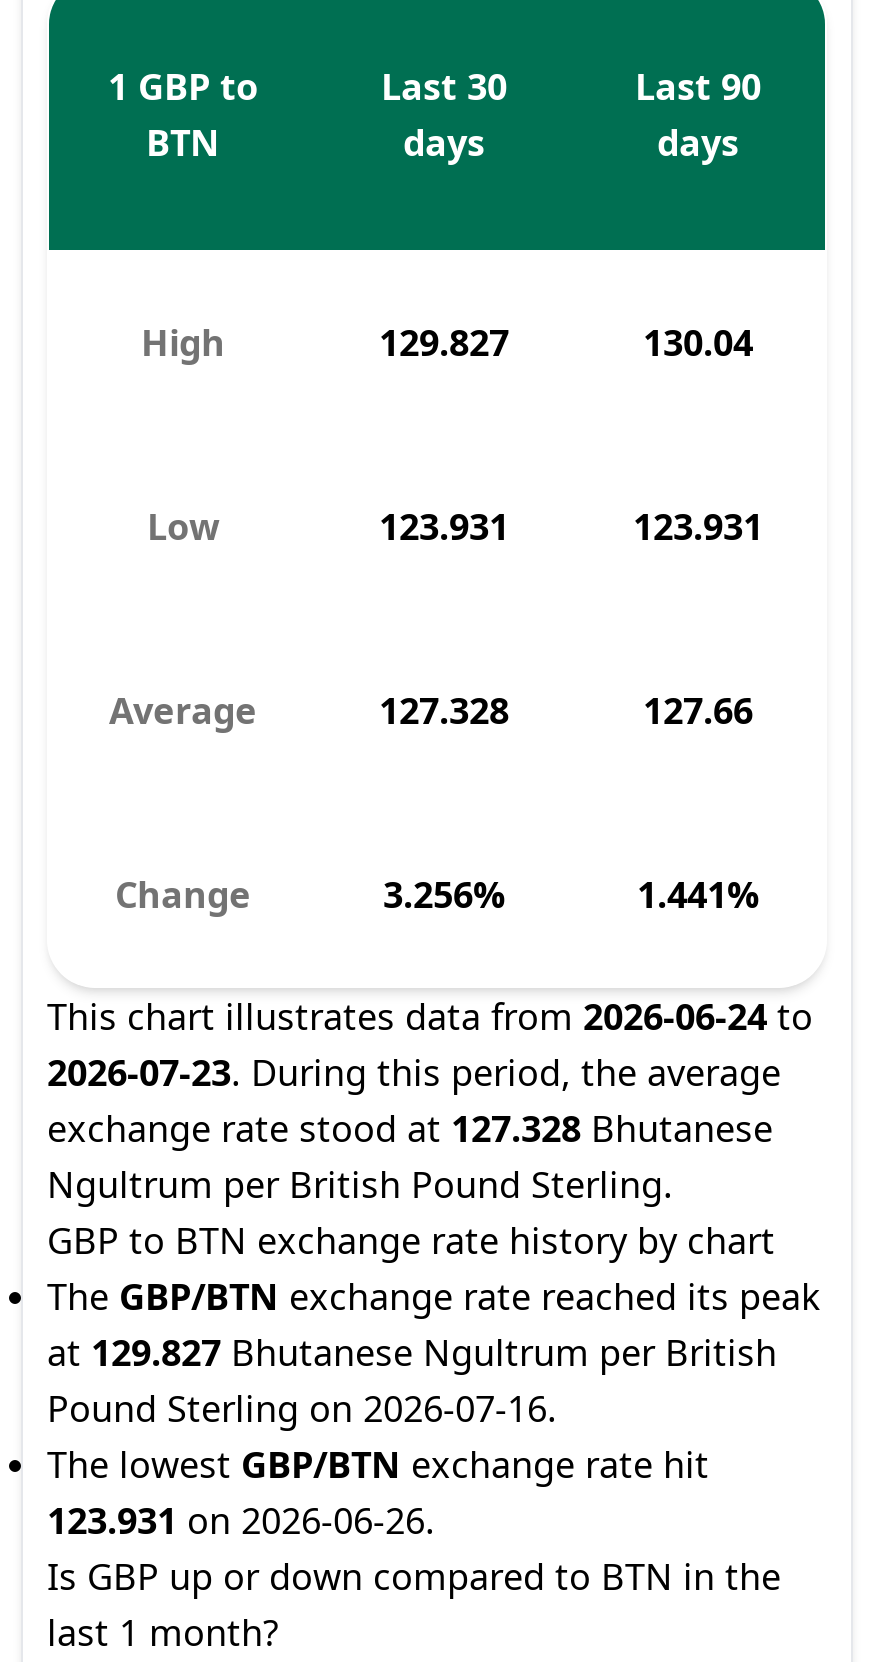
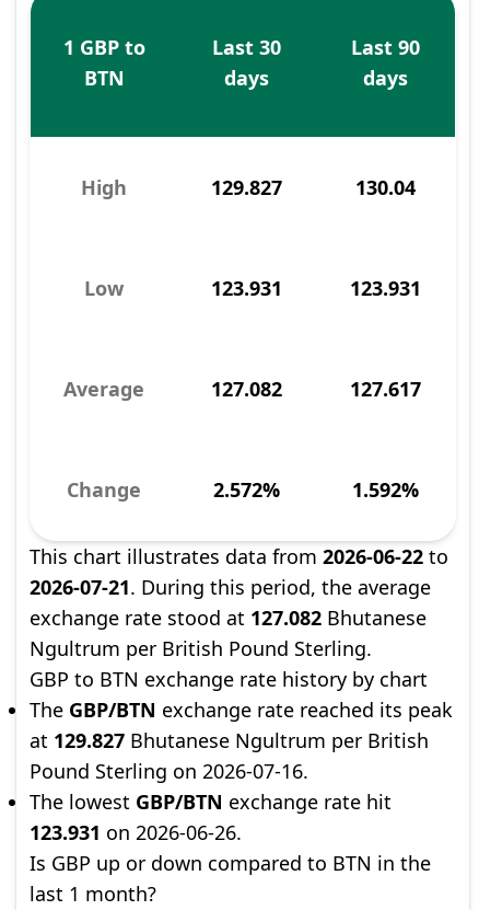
- 127.328
+ 127.082

- 127.66
+ 127.617

- 3.256%
+ 2.572%

- 1.441%
+ 1.592%

- This chart illustrates data from 2026-06-24 to
+ This chart illustrates data from 2026-06-22 to

- 2026-07-23. During this period, the average
+ 2026-07-21. During this period, the average

- exchange rate stood at 127.328 Bhutanese
+ exchange rate stood at 127.082 Bhutanese
